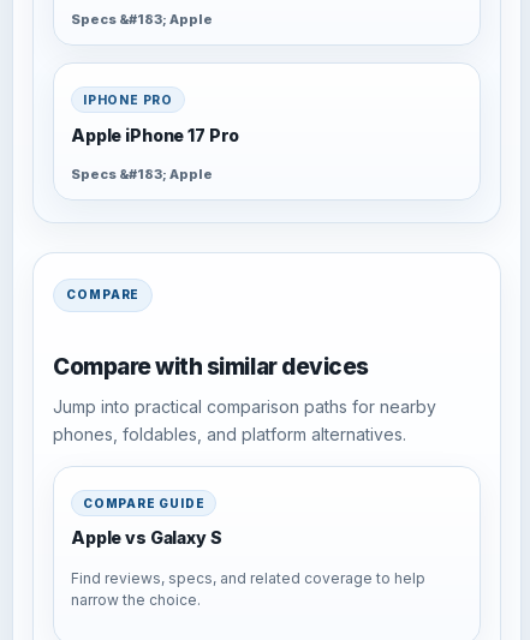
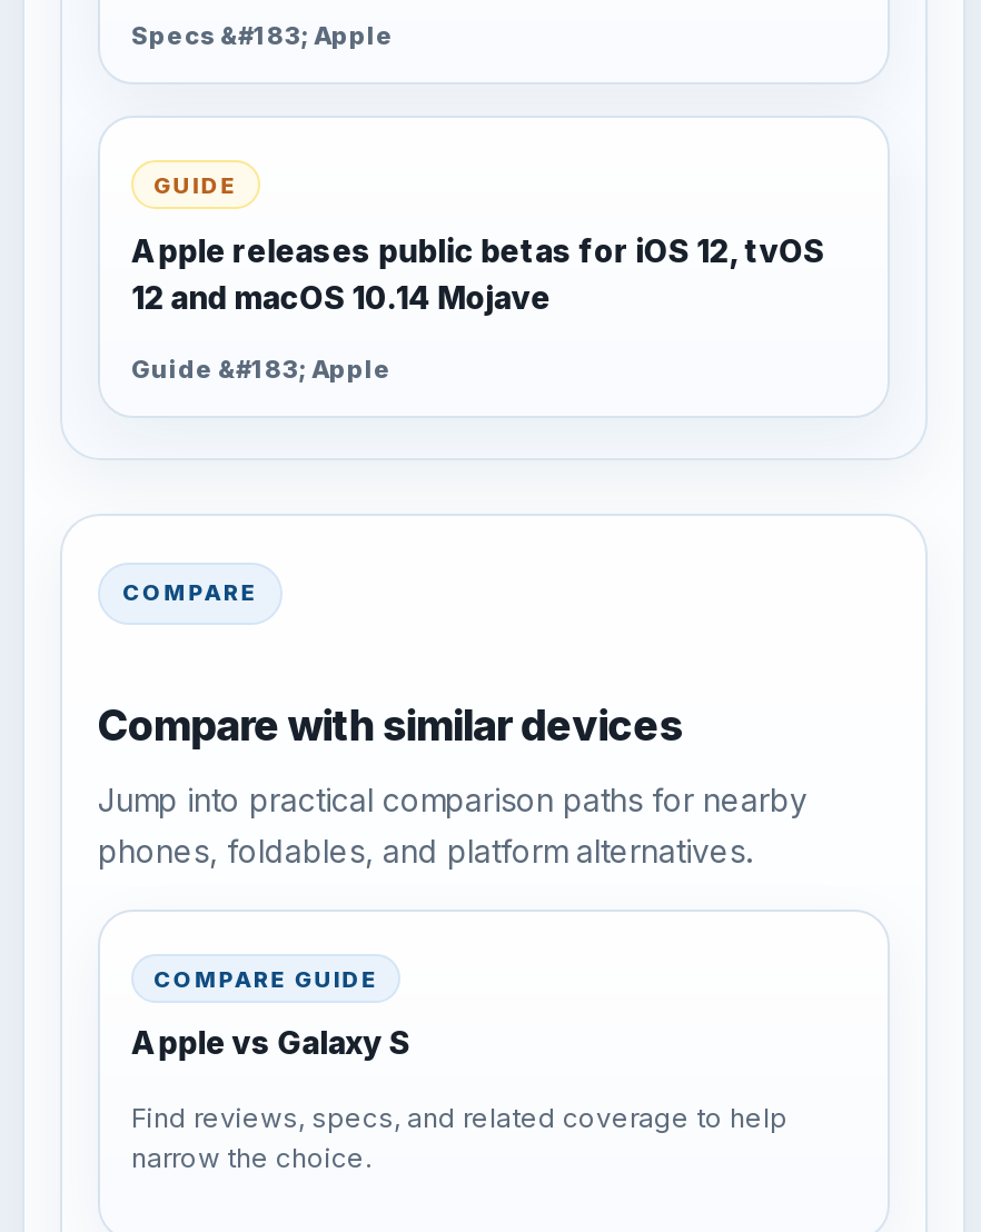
- IPHONE PRO
+ GUIDE

- Apple iPhone 17 Pro
+ Apple releases public betas for iOS 12, tvOS
+ 12 and macOS 10.14 Mojave

- Specs &#183; Apple
+ Guide &#183; Apple
